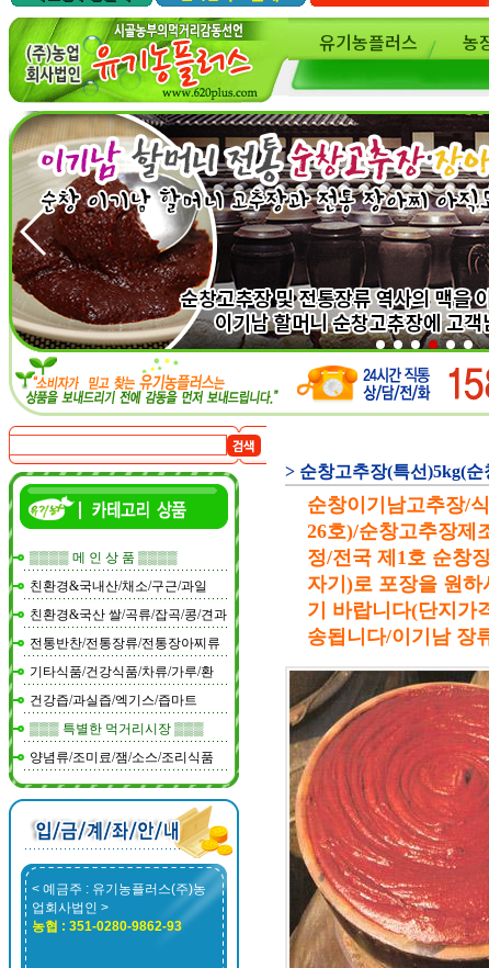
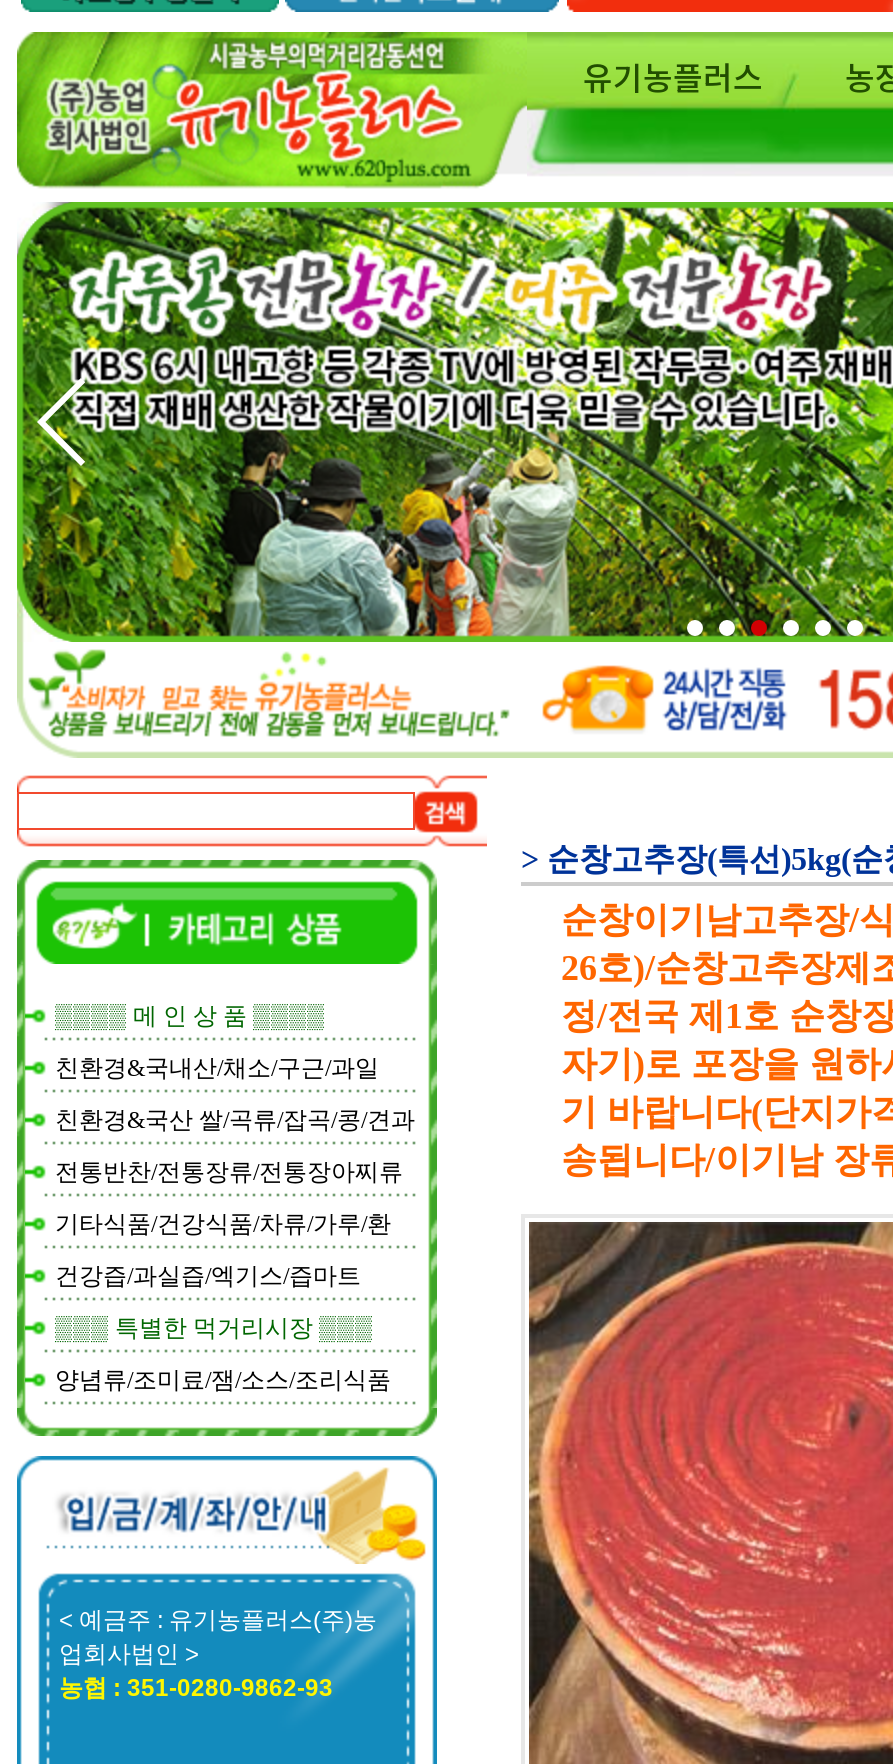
- [image]
+ [image]
